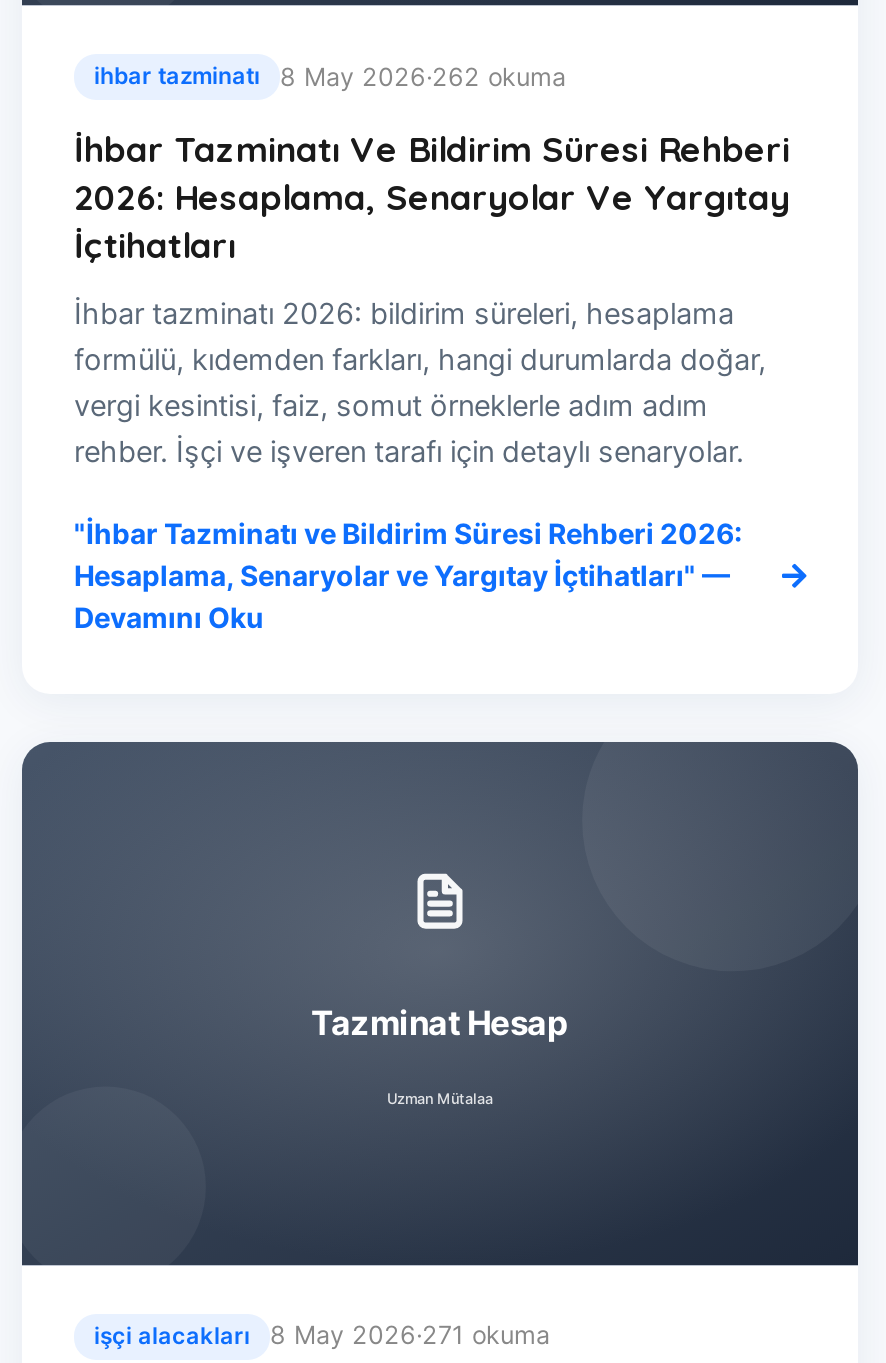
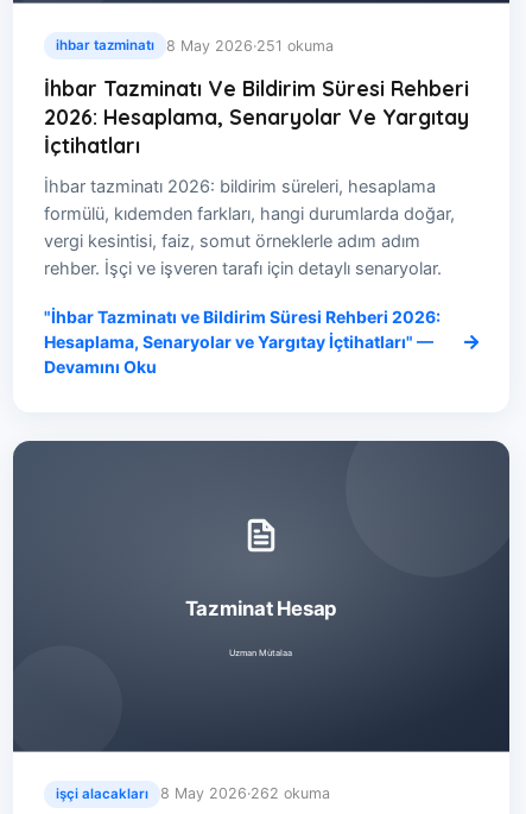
- ihbar tazminatı 8 May 2026·262 okuma
+ ihbar tazminatı 8 May 2026·251 okuma

- işçi alacakları 8 May 2026·271 okuma
+ işçi alacakları 8 May 2026·262 okuma
